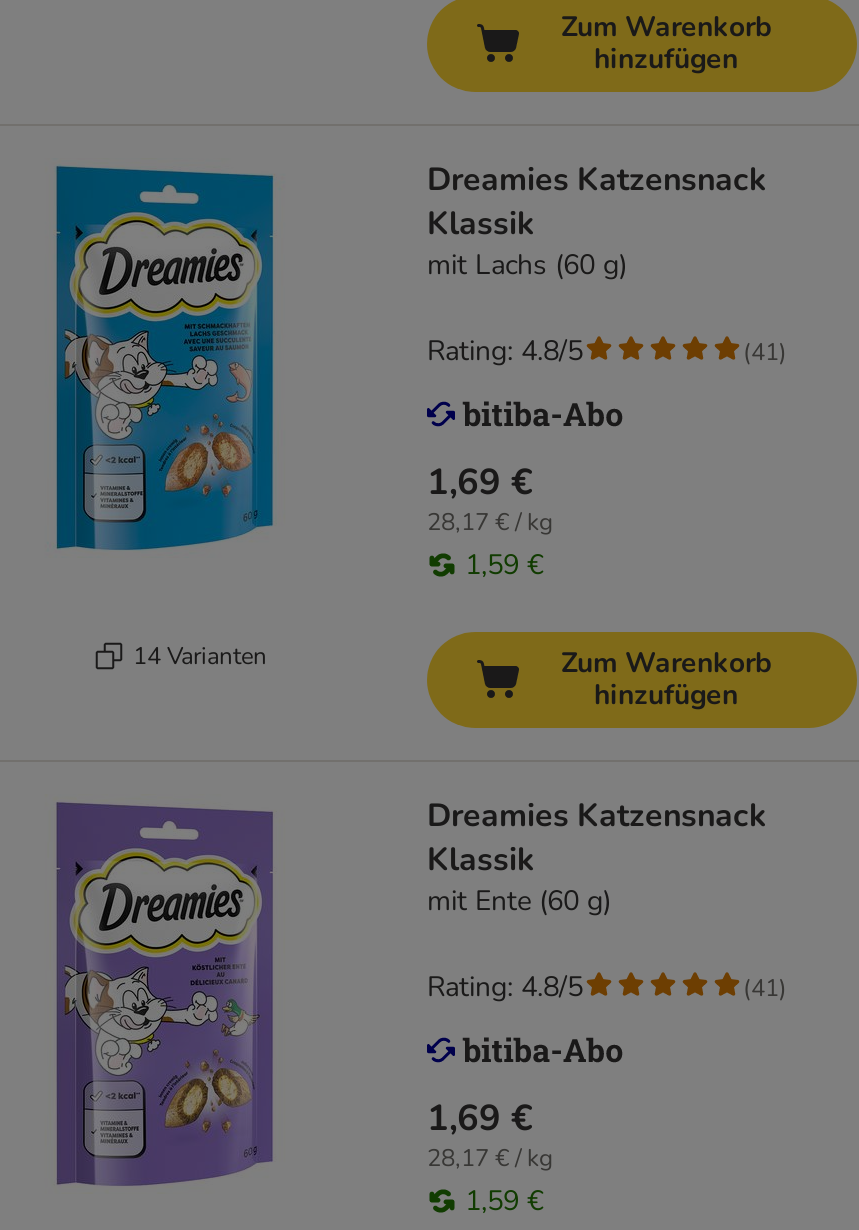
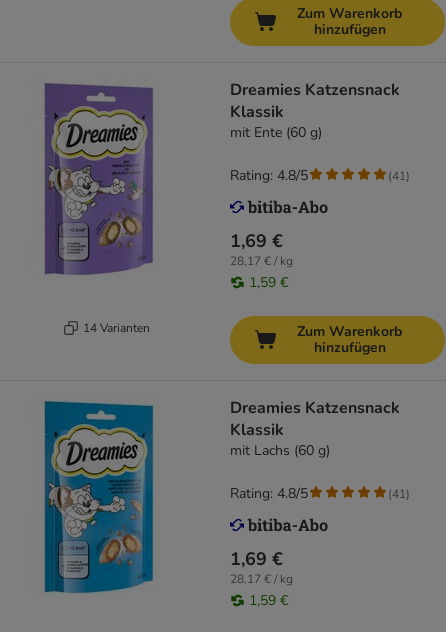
moved down: [image]

- mit Lachs (60 g)
+ mit Ente (60 g)

moved up: [image]

- mit Ente (60 g)
+ mit Lachs (60 g)
